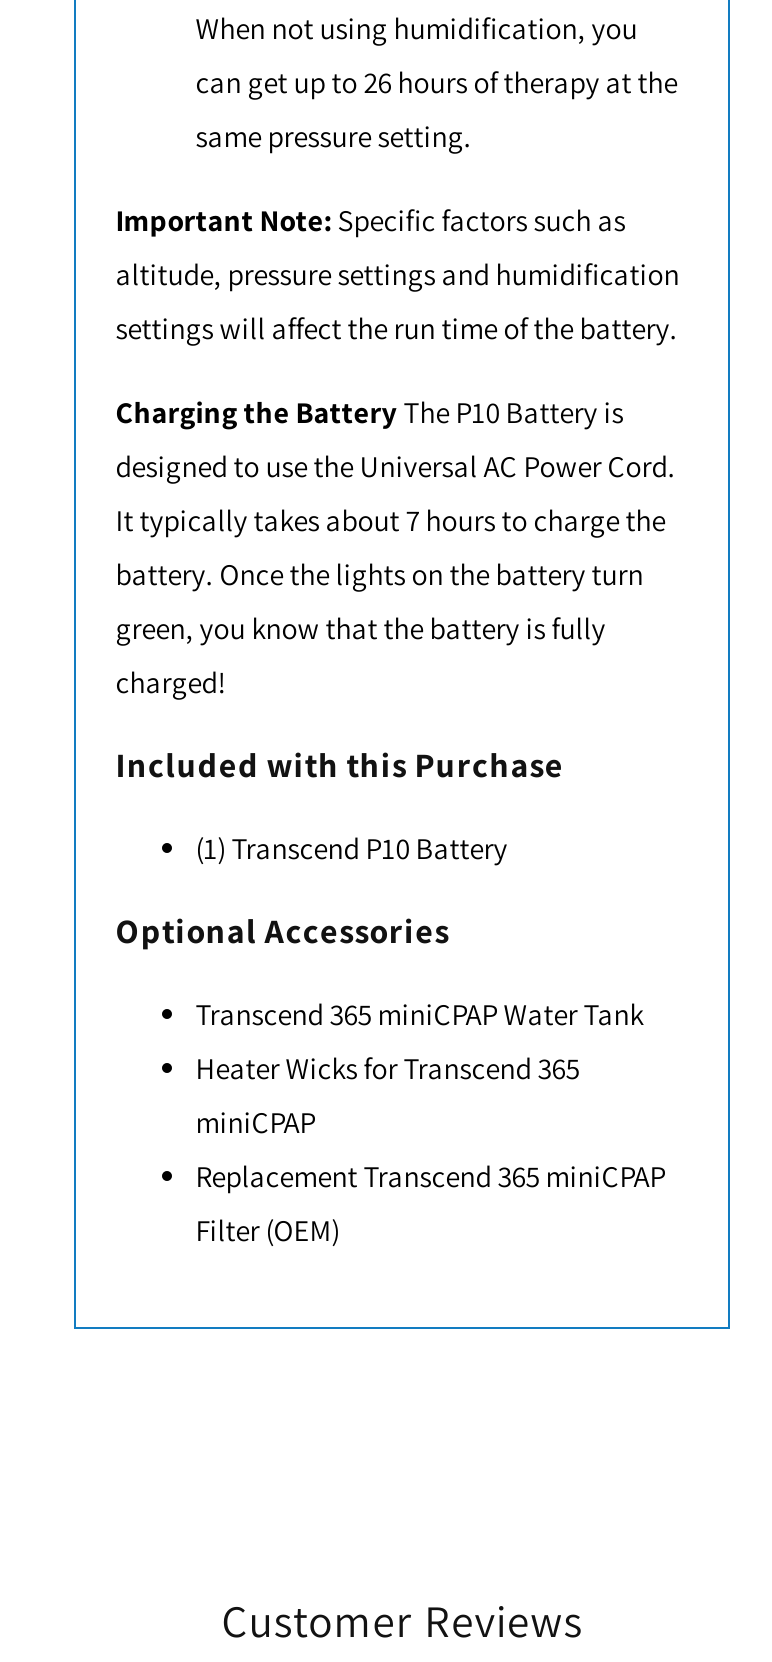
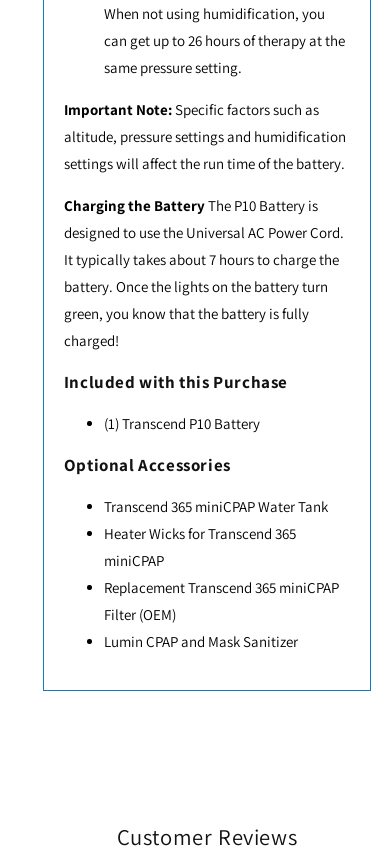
+ Lumin CPAP and Mask Sanitizer
